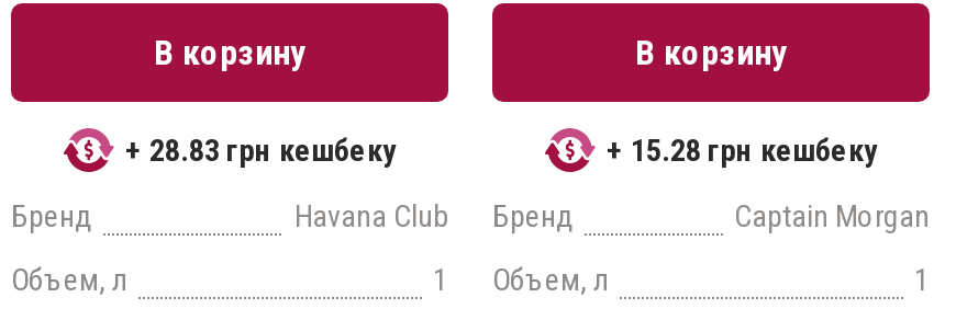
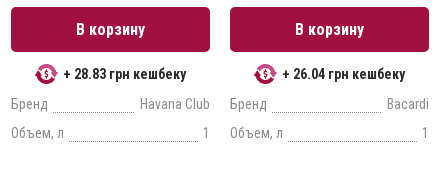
- + 15.28 грн кешбеку
+ + 26.04 грн кешбеку

- Captain Morgan
+ Bacardi
